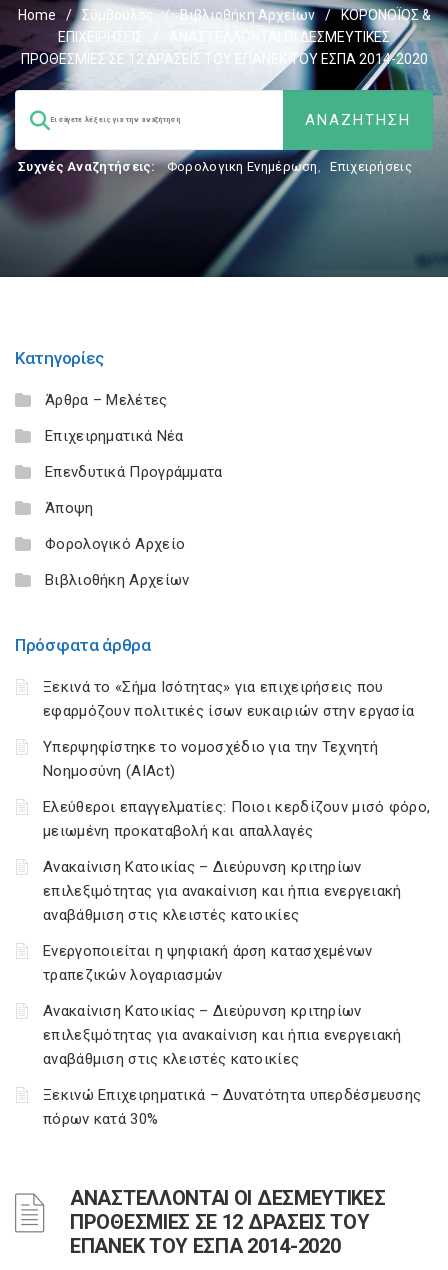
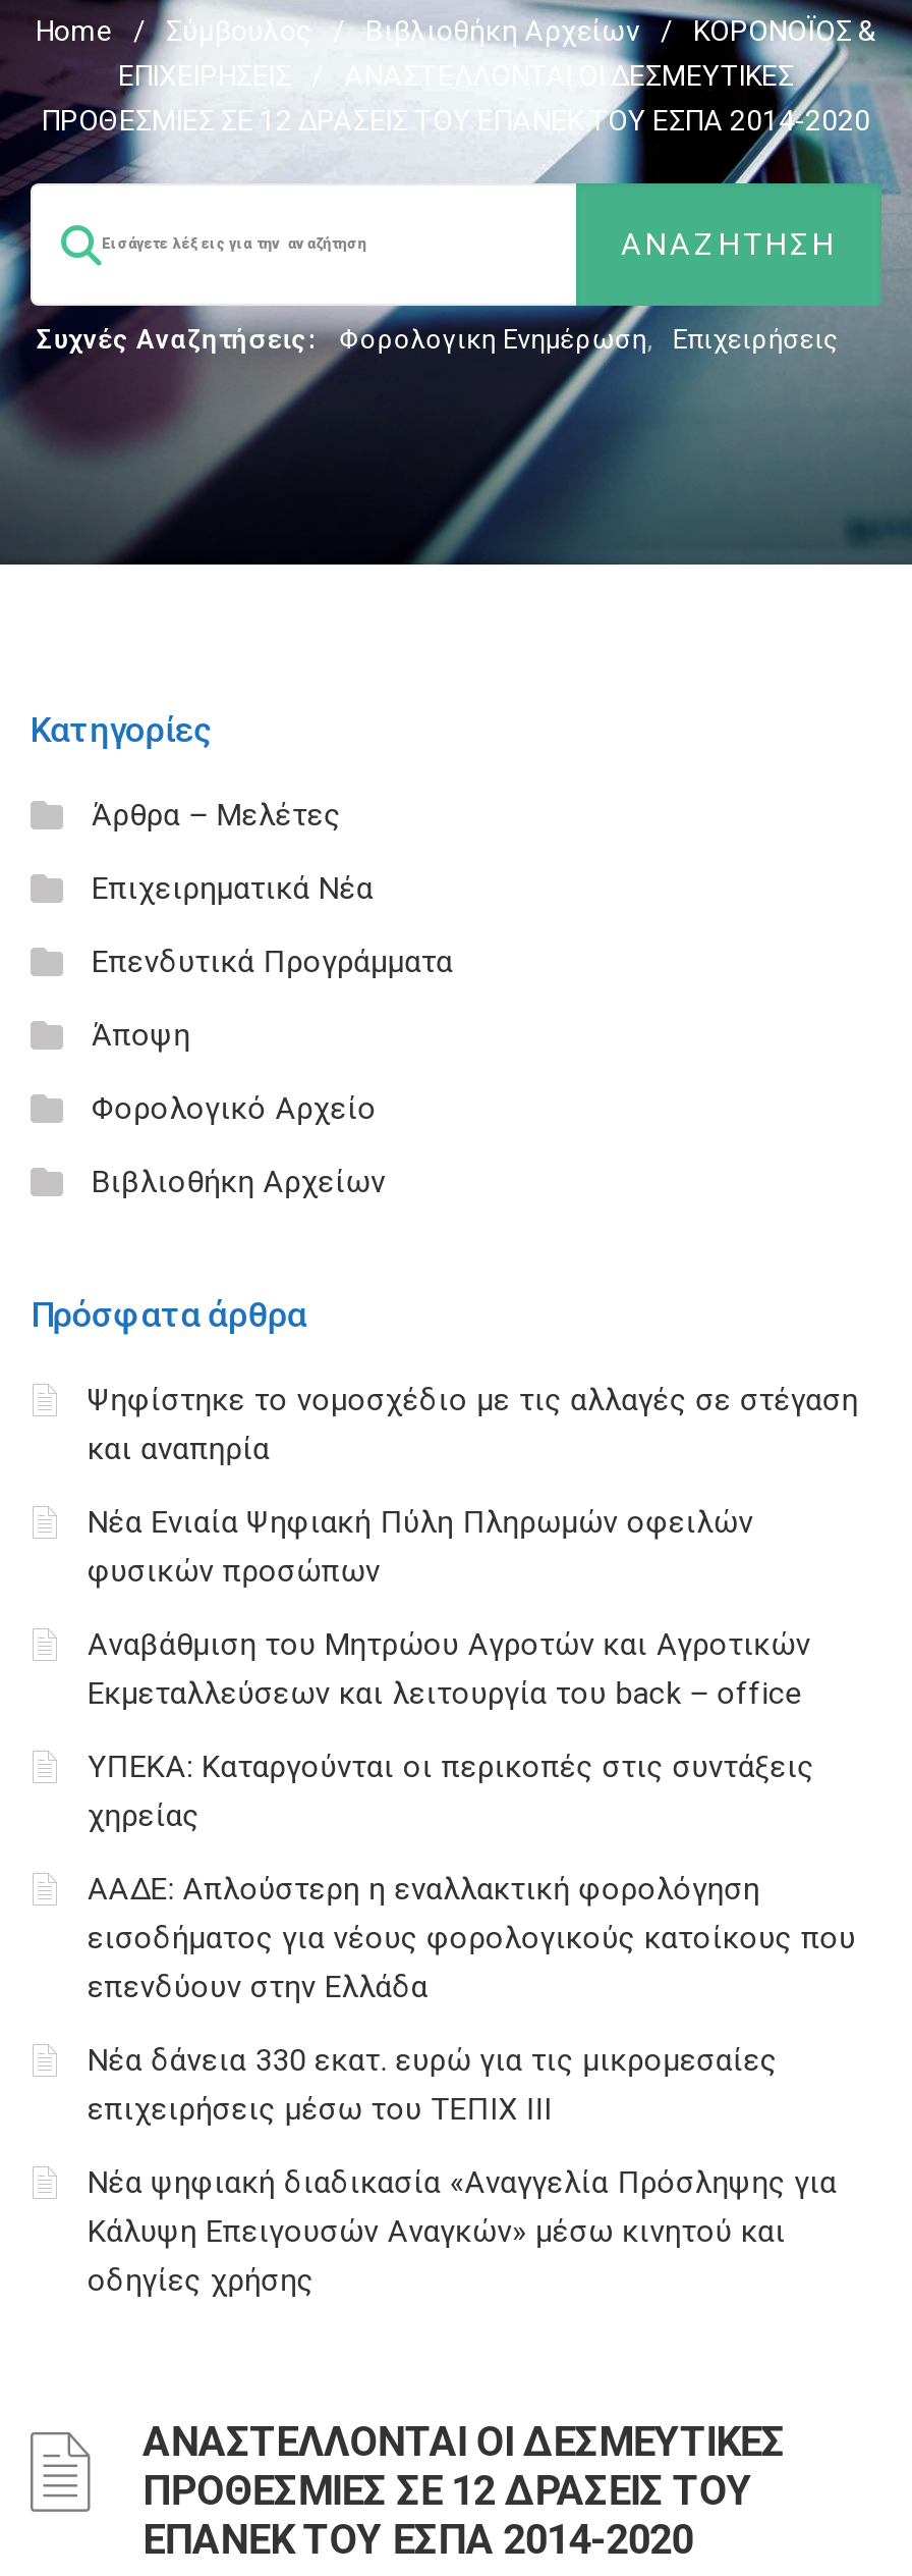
- Ξεκινά το «Σήμα Ισότητας» για επιχειρήσεις που
- εφαρμόζουν πολιτικές ίσων ευκαιριών στην εργασία
+ Ψηφίστηκε το νομοσχέδιο με τις αλλαγές σε στέγαση
+ και αναπηρία

- Υπερψηφίστηκε το νομοσχέδιο για την Τεχνητή
- Νοημοσύνη (AIAct)
+ Νέα Ενιαία Ψηφιακή Πύλη Πληρωμών οφειλών
+ φυσικών προσώπων

- Ελεύθεροι επαγγελματίες: Ποιοι κερδίζουν μισό φόρο,
- μειωμένη προκαταβολή και απαλλαγές
+ Αναβάθμιση του Μητρώου Αγροτών και Αγροτικών
+ Εκμεταλλεύσεων και λειτουργία του back – office

- Ανακαίνιση Κατοικίας – Διεύρυνση κριτηρίων
- επιλεξιμότητας για ανακαίνιση και ήπια ενεργειακή
- αναβάθμιση στις κλειστές κατοικίες
+ ΥΠΕΚΑ: Καταργούνται οι περικοπές στις συντάξεις
+ χηρείας

- Ενεργοποιείται η ψηφιακή άρση κατασχεμένων
- τραπεζικών λογαριασμών
+ ΑΑΔΕ: Απλούστερη η εναλλακτική φορολόγηση
+ εισοδήματος για νέους φορολογικούς κατοίκους που
+ επενδύουν στην Ελλάδα

- Ανακαίνιση Κατοικίας – Διεύρυνση κριτηρίων
- επιλεξιμότητας για ανακαίνιση και ήπια ενεργειακή
- αναβάθμιση στις κλειστές κατοικίες
+ Νέα δάνεια 330 εκατ. ευρώ για τις μικρομεσαίες
+ επιχειρήσεις μέσω του ΤΕΠΙΧ ΙΙΙ

- Ξεκινώ Επιχειρηματικά – Δυνατότητα υπερδέσμευσης
- πόρων κατά 30%
+ Νέα ψηφιακή διαδικασία «Αναγγελία Πρόσληψης για
+ Κάλυψη Επειγουσών Αναγκών» μέσω κινητού και
+ οδηγίες χρήσης
